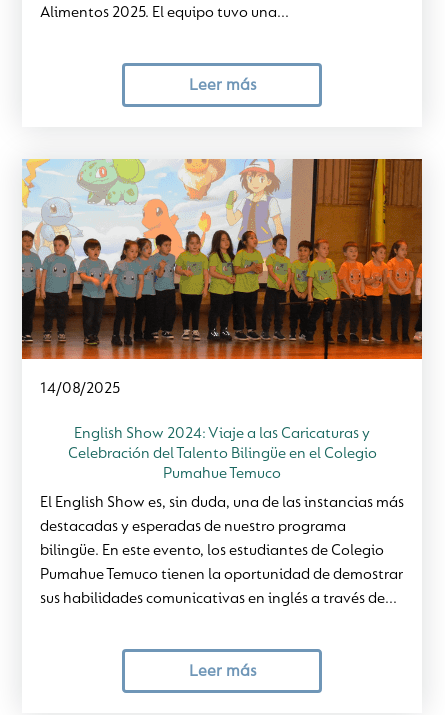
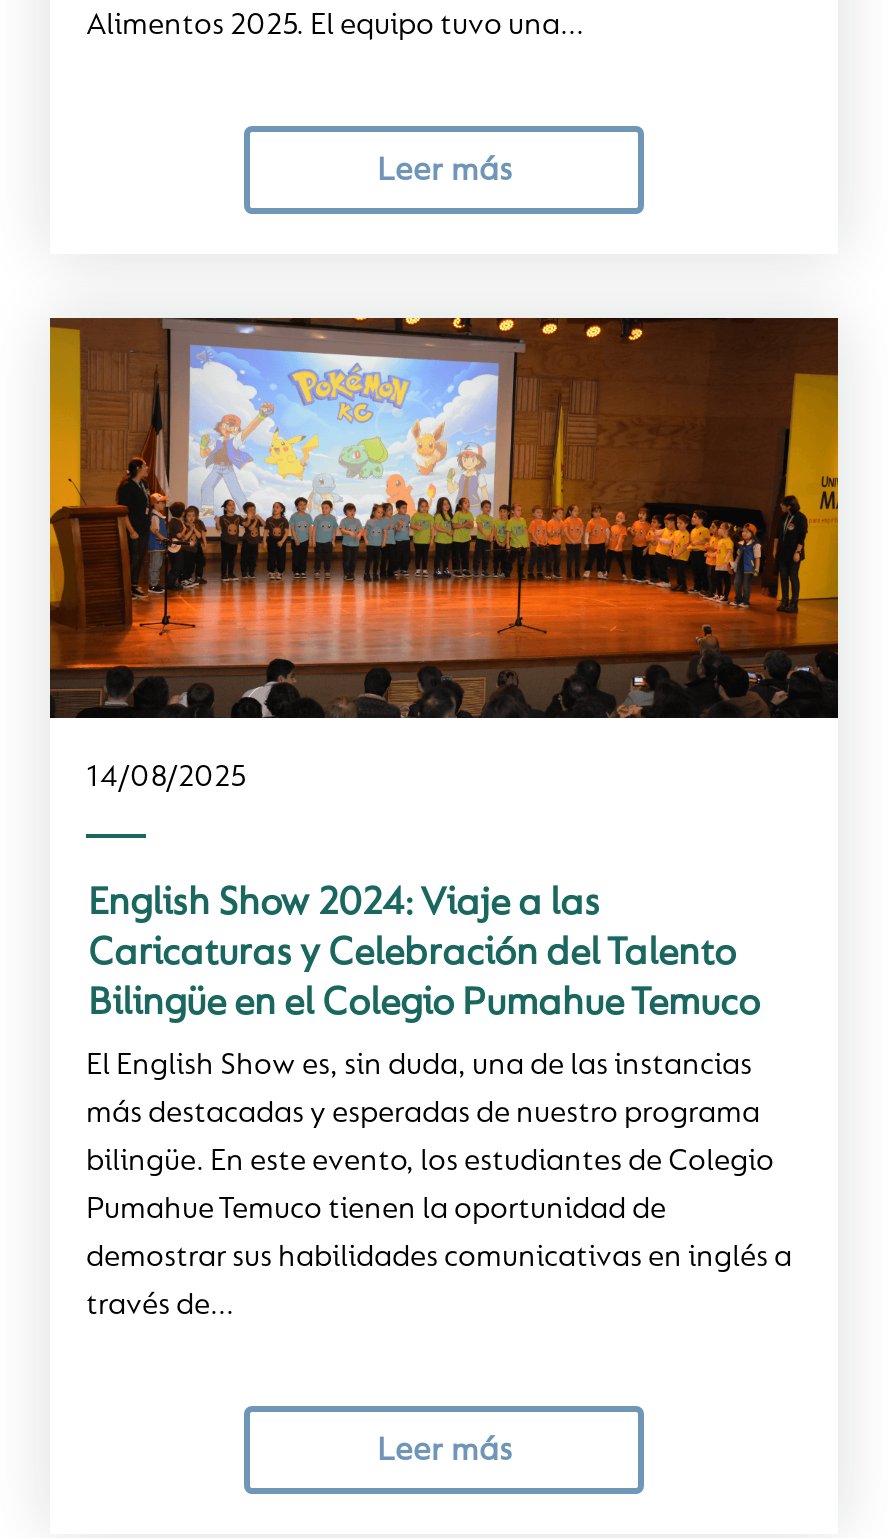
- [image]
+ [image]
